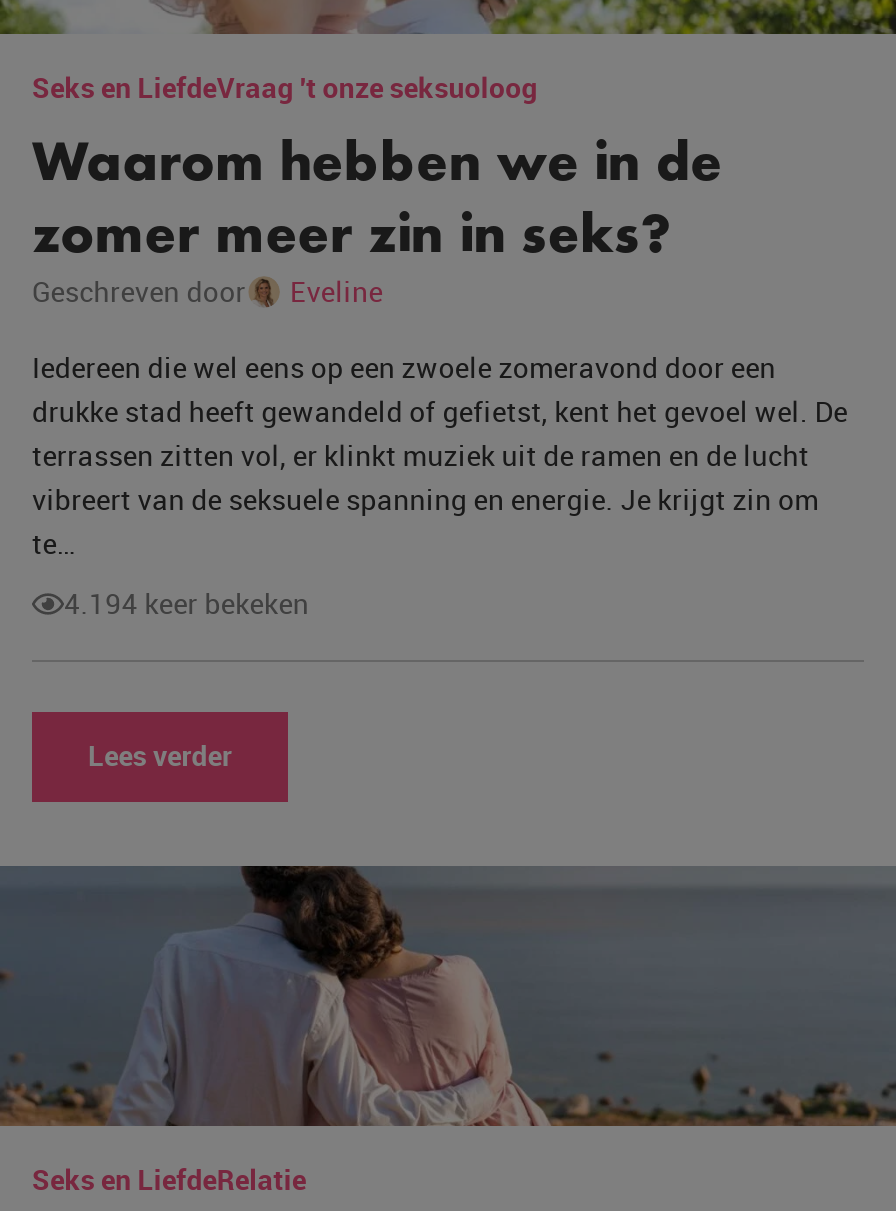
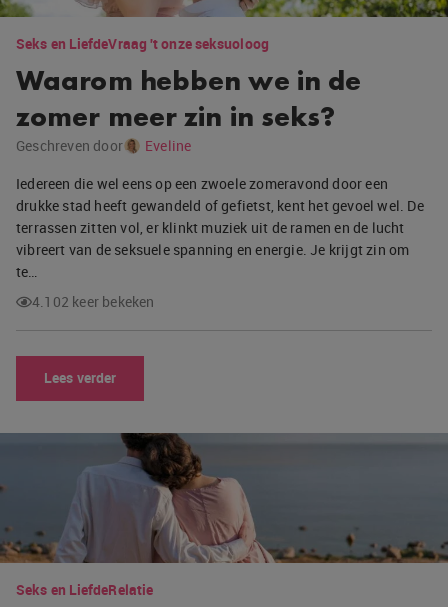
- 4.194 keer bekeken
+ 4.102 keer bekeken
